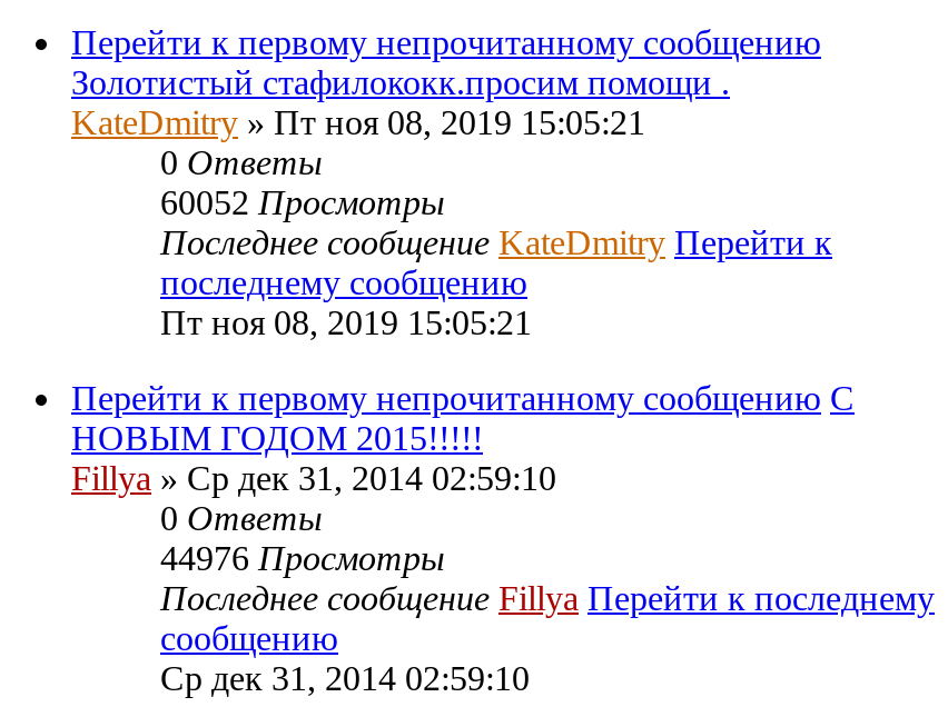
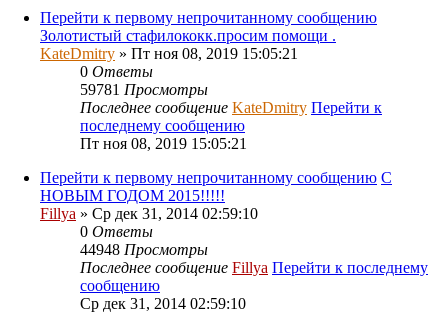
- 60052 Просмотры
+ 59781 Просмотры

- 44976 Просмотры
+ 44948 Просмотры
